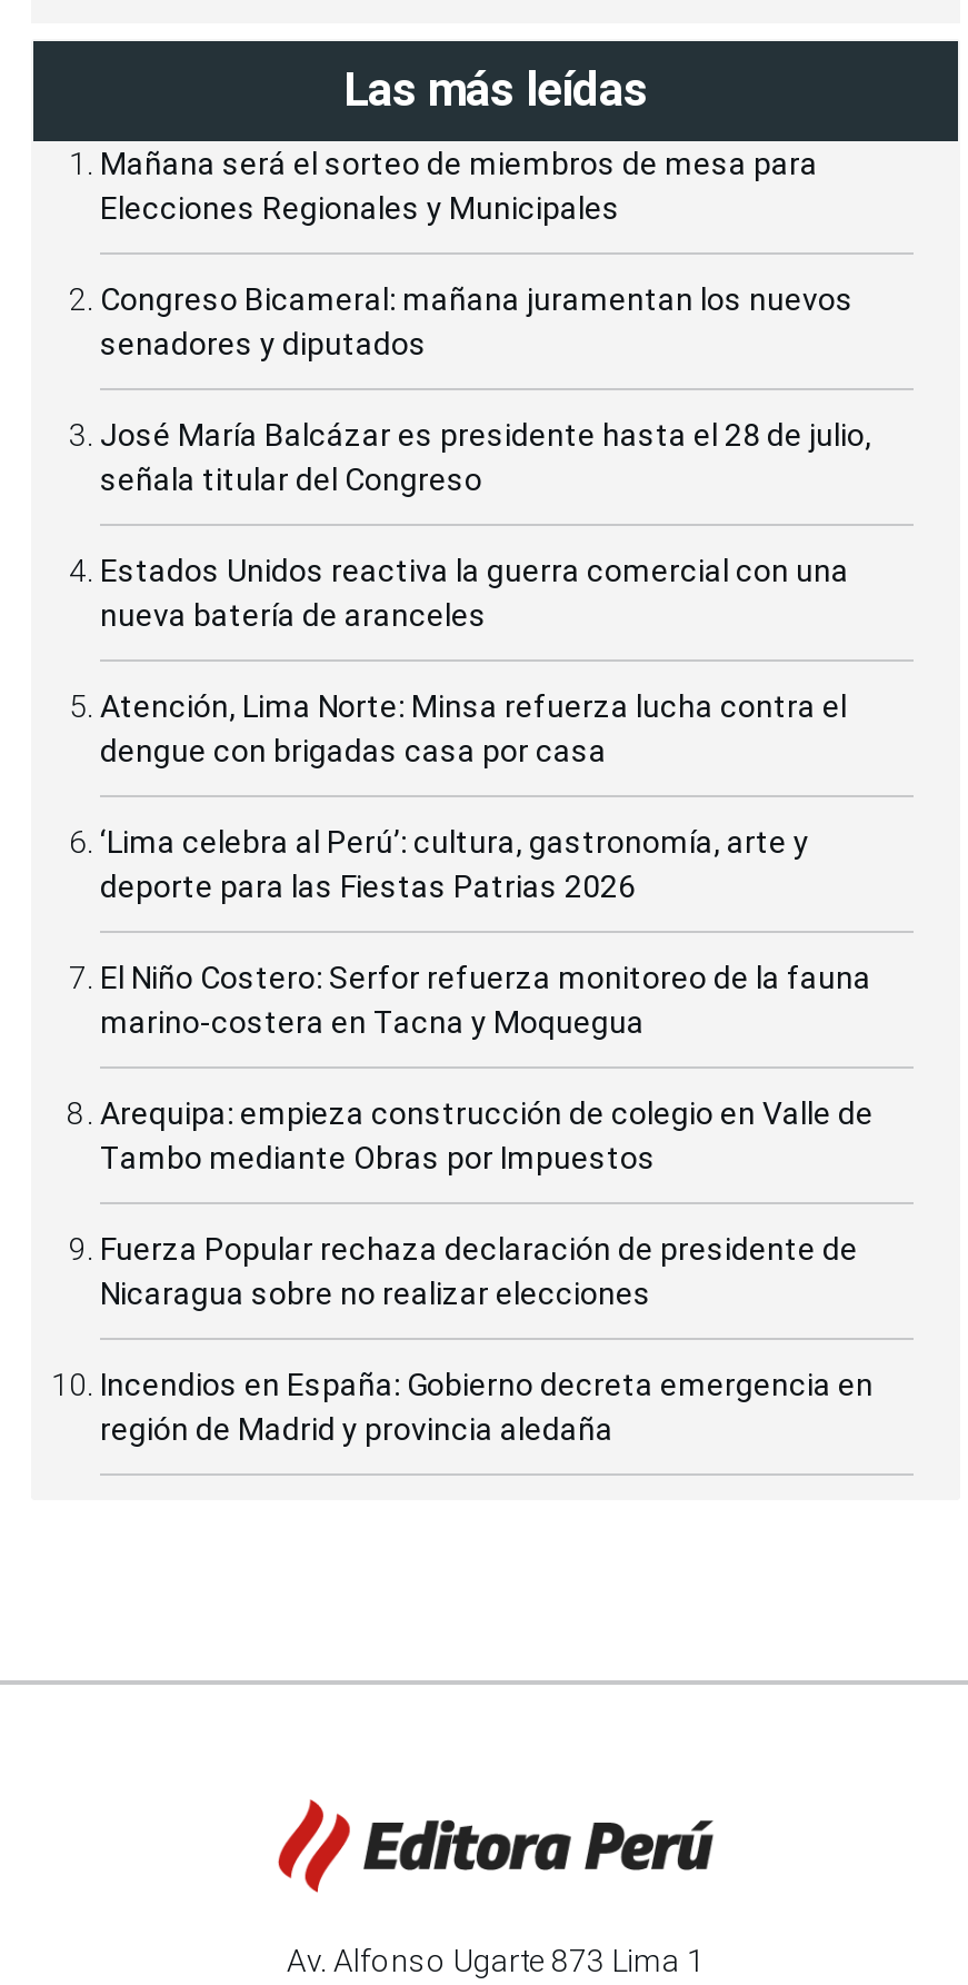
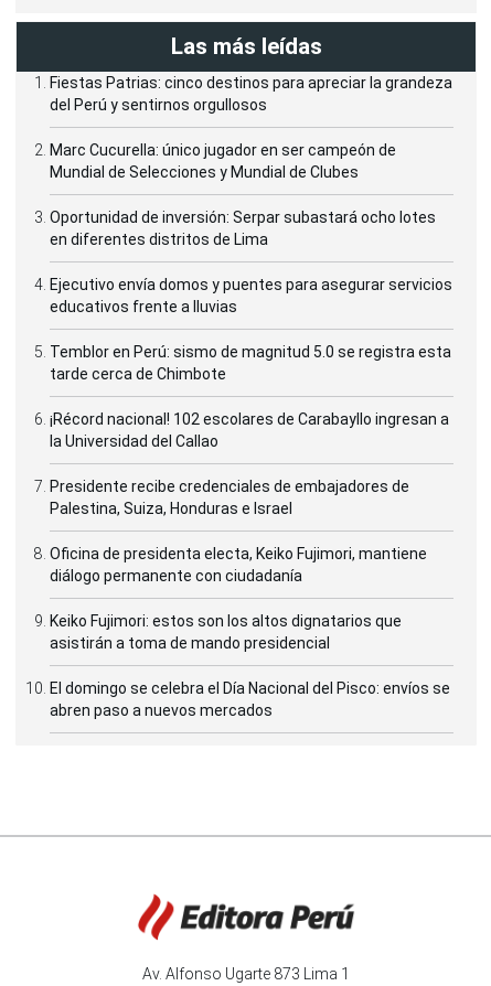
- Mañana será el sorteo de miembros de mesa para
- Elecciones Regionales y Municipales
+ Fiestas Patrias: cinco destinos para apreciar la grandeza
+ del Perú y sentirnos orgullosos

- Congreso Bicameral: mañana juramentan los nuevos
- senadores y diputados
+ Marc Cucurella: único jugador en ser campeón de
+ Mundial de Selecciones y Mundial de Clubes

- José María Balcázar es presidente hasta el 28 de julio,
- señala titular del Congreso
+ Oportunidad de inversión: Serpar subastará ocho lotes
+ en diferentes distritos de Lima

- Estados Unidos reactiva la guerra comercial con una
- nueva batería de aranceles
+ Ejecutivo envía domos y puentes para asegurar servicios
+ educativos frente a lluvias

- Atención, Lima Norte: Minsa refuerza lucha contra el
- dengue con brigadas casa por casa
+ Temblor en Perú: sismo de magnitud 5.0 se registra esta
+ tarde cerca de Chimbote

- ‘Lima celebra al Perú’: cultura, gastronomía, arte y
- deporte para las Fiestas Patrias 2026
+ ¡Récord nacional! 102 escolares de Carabayllo ingresan a
+ la Universidad del Callao

- El Niño Costero: Serfor refuerza monitoreo de la fauna
- marino-costera en Tacna y Moquegua
+ Presidente recibe credenciales de embajadores de
+ Palestina, Suiza, Honduras e Israel

- Arequipa: empieza construcción de colegio en Valle de
- Tambo mediante Obras por Impuestos
+ Oficina de presidenta electa, Keiko Fujimori, mantiene
+ diálogo permanente con ciudadanía

- Fuerza Popular rechaza declaración de presidente de
- Nicaragua sobre no realizar elecciones
+ Keiko Fujimori: estos son los altos dignatarios que
+ asistirán a toma de mando presidencial

- Incendios en España: Gobierno decreta emergencia en
- región de Madrid y provincia aledaña
+ El domingo se celebra el Día Nacional del Pisco: envíos se
+ abren paso a nuevos mercados
